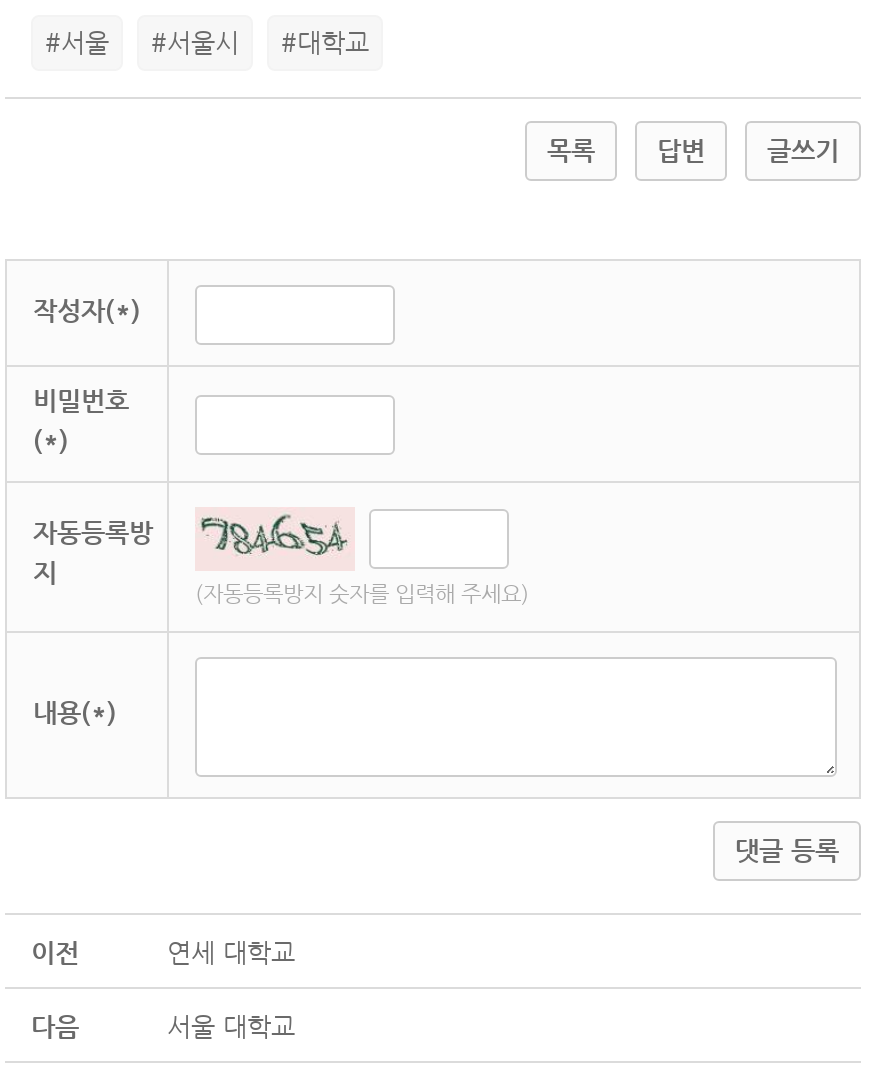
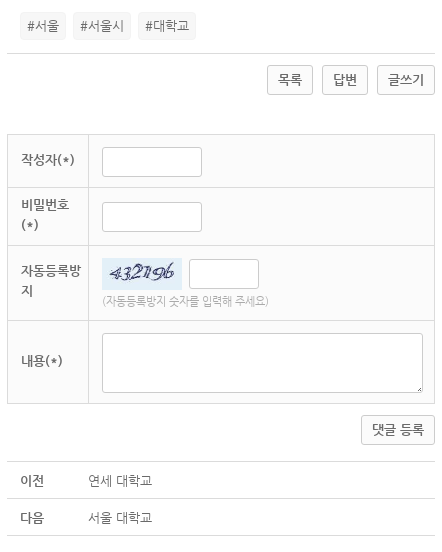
- [image]
+ [image]
